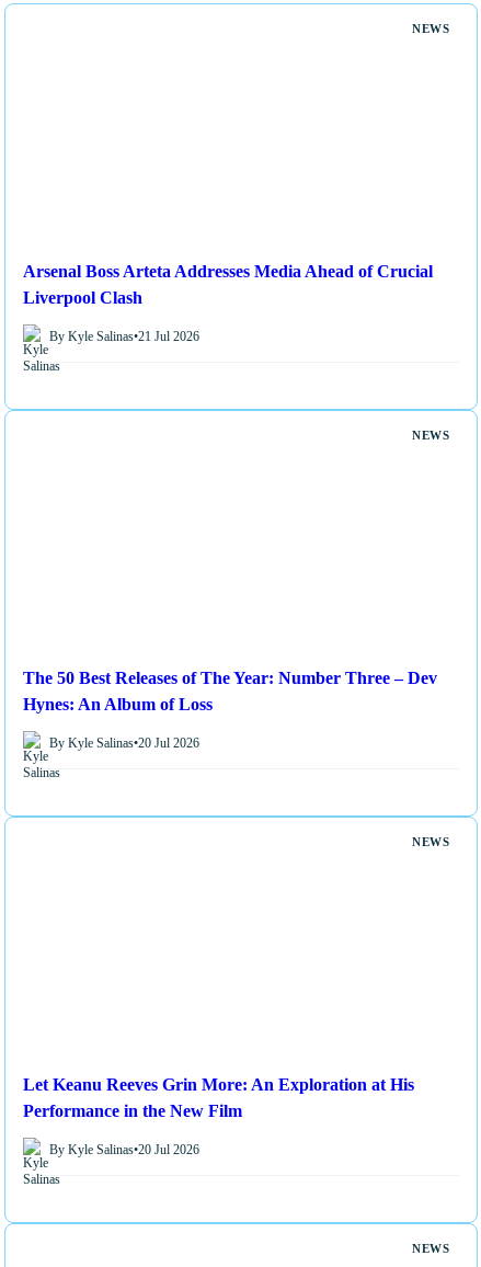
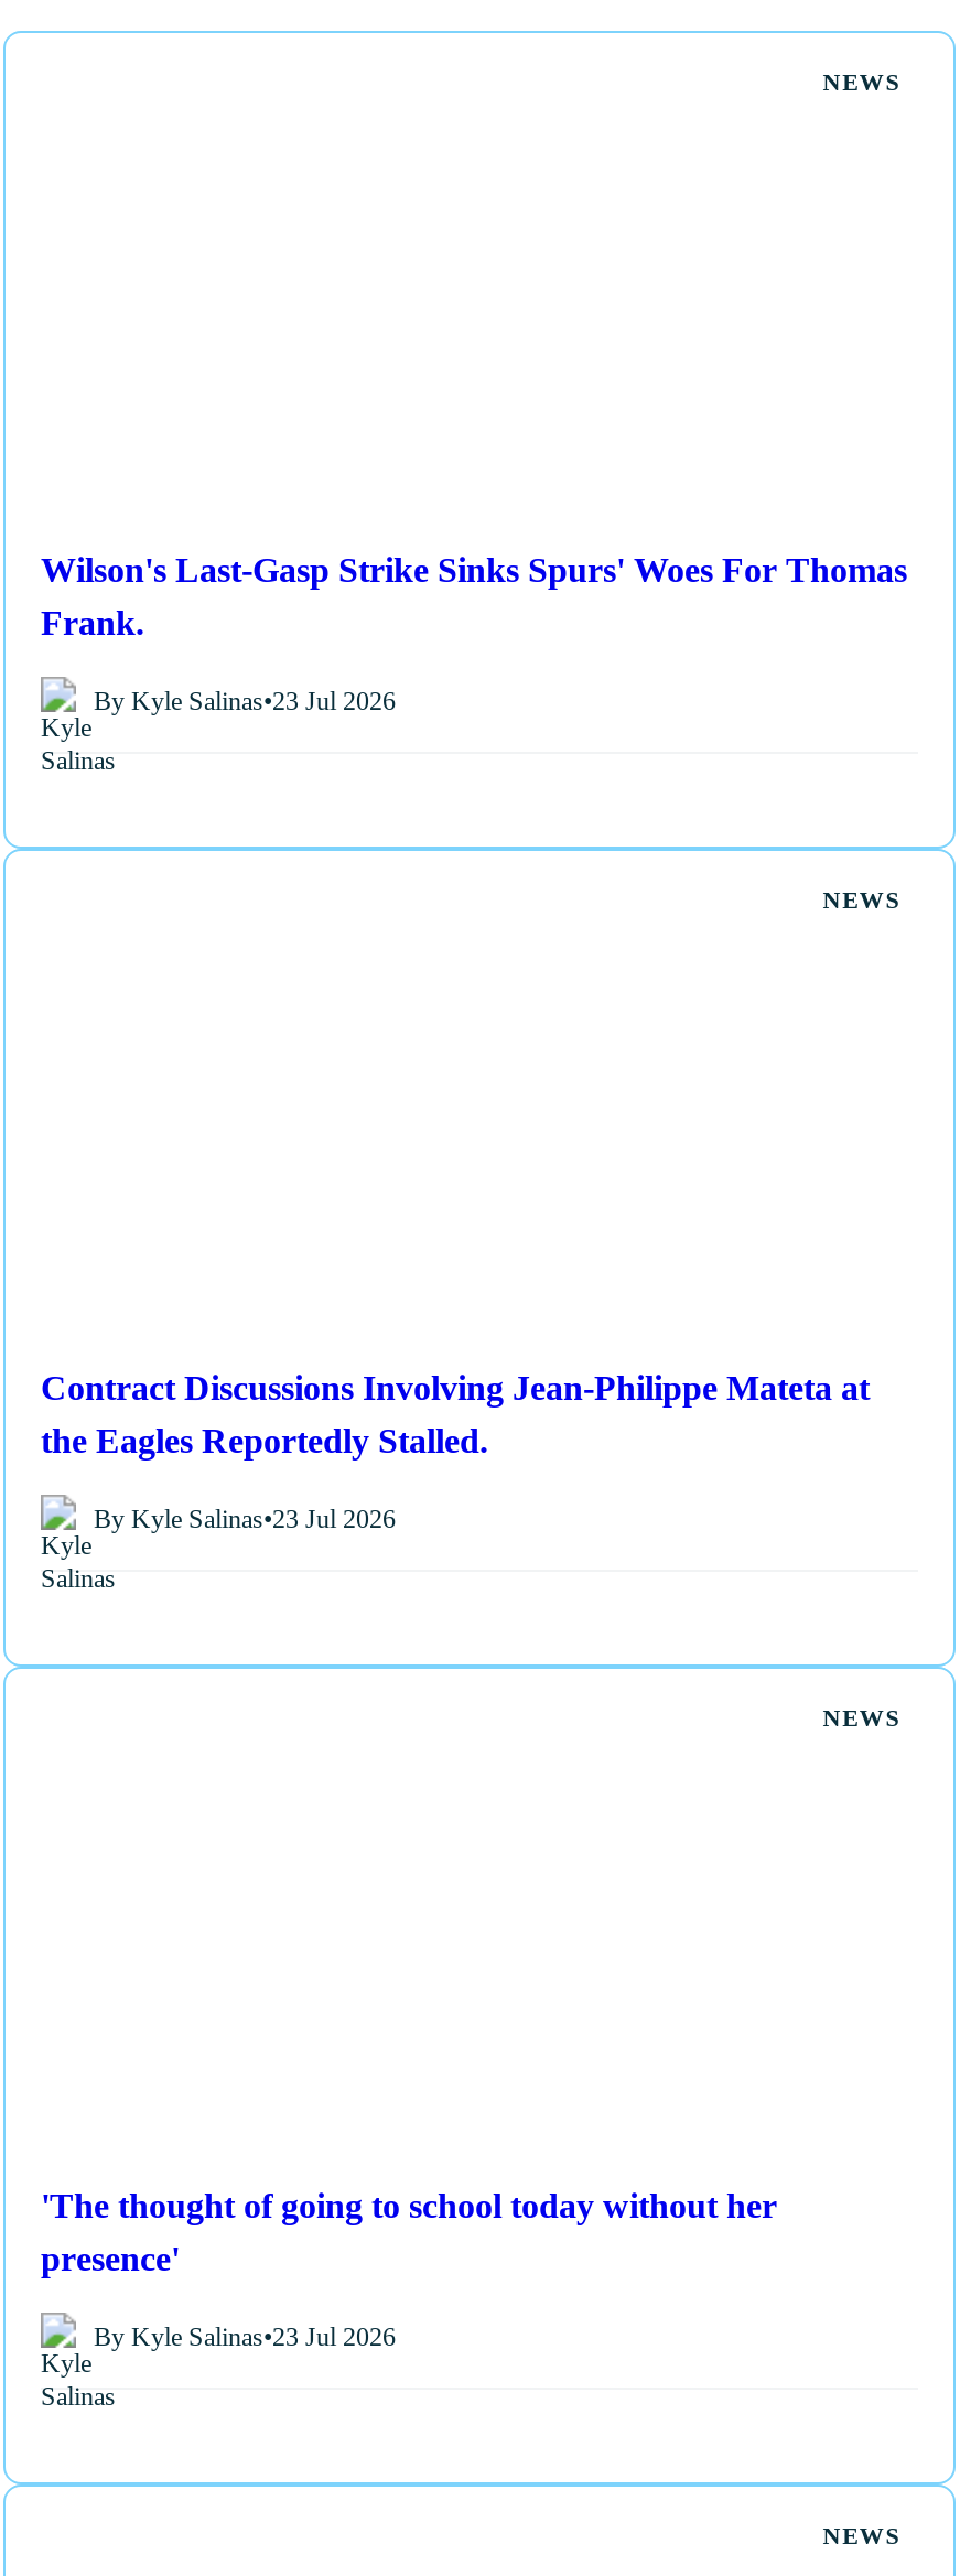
- Arsenal Boss Arteta Addresses Media Ahead of Crucial
- Liverpool Clash
+ Wilson's Last-Gasp Strike Sinks Spurs' Woes For Thomas
+ Frank.

- By Kyle Salinas•21 Jul 2026
+ By Kyle Salinas•23 Jul 2026

- The 50 Best Releases of The Year: Number Three – Dev
- Hynes: An Album of Loss
+ Contract Discussions Involving Jean-Philippe Mateta at
+ the Eagles Reportedly Stalled.

- By Kyle Salinas•20 Jul 2026
+ By Kyle Salinas•23 Jul 2026

- Let Keanu Reeves Grin More: An Exploration at His
- Performance in the New Film
+ 'The thought of going to school today without her
+ presence'

- By Kyle Salinas•20 Jul 2026
+ By Kyle Salinas•23 Jul 2026
